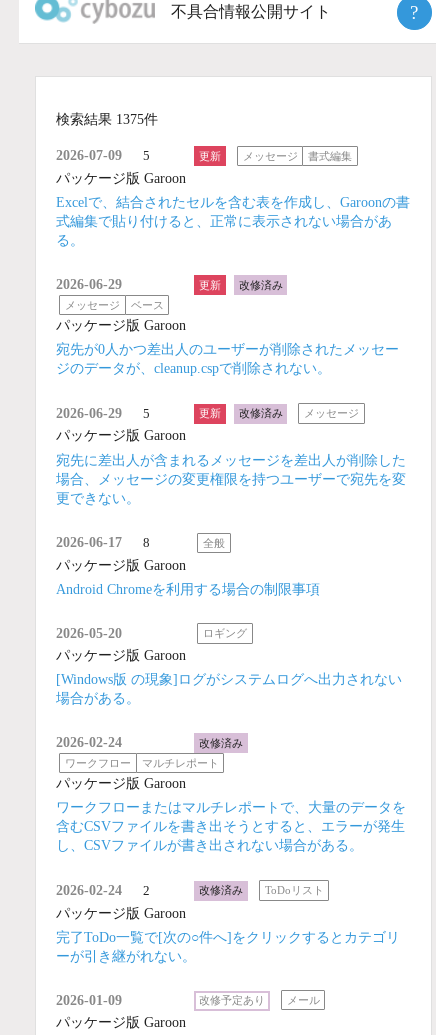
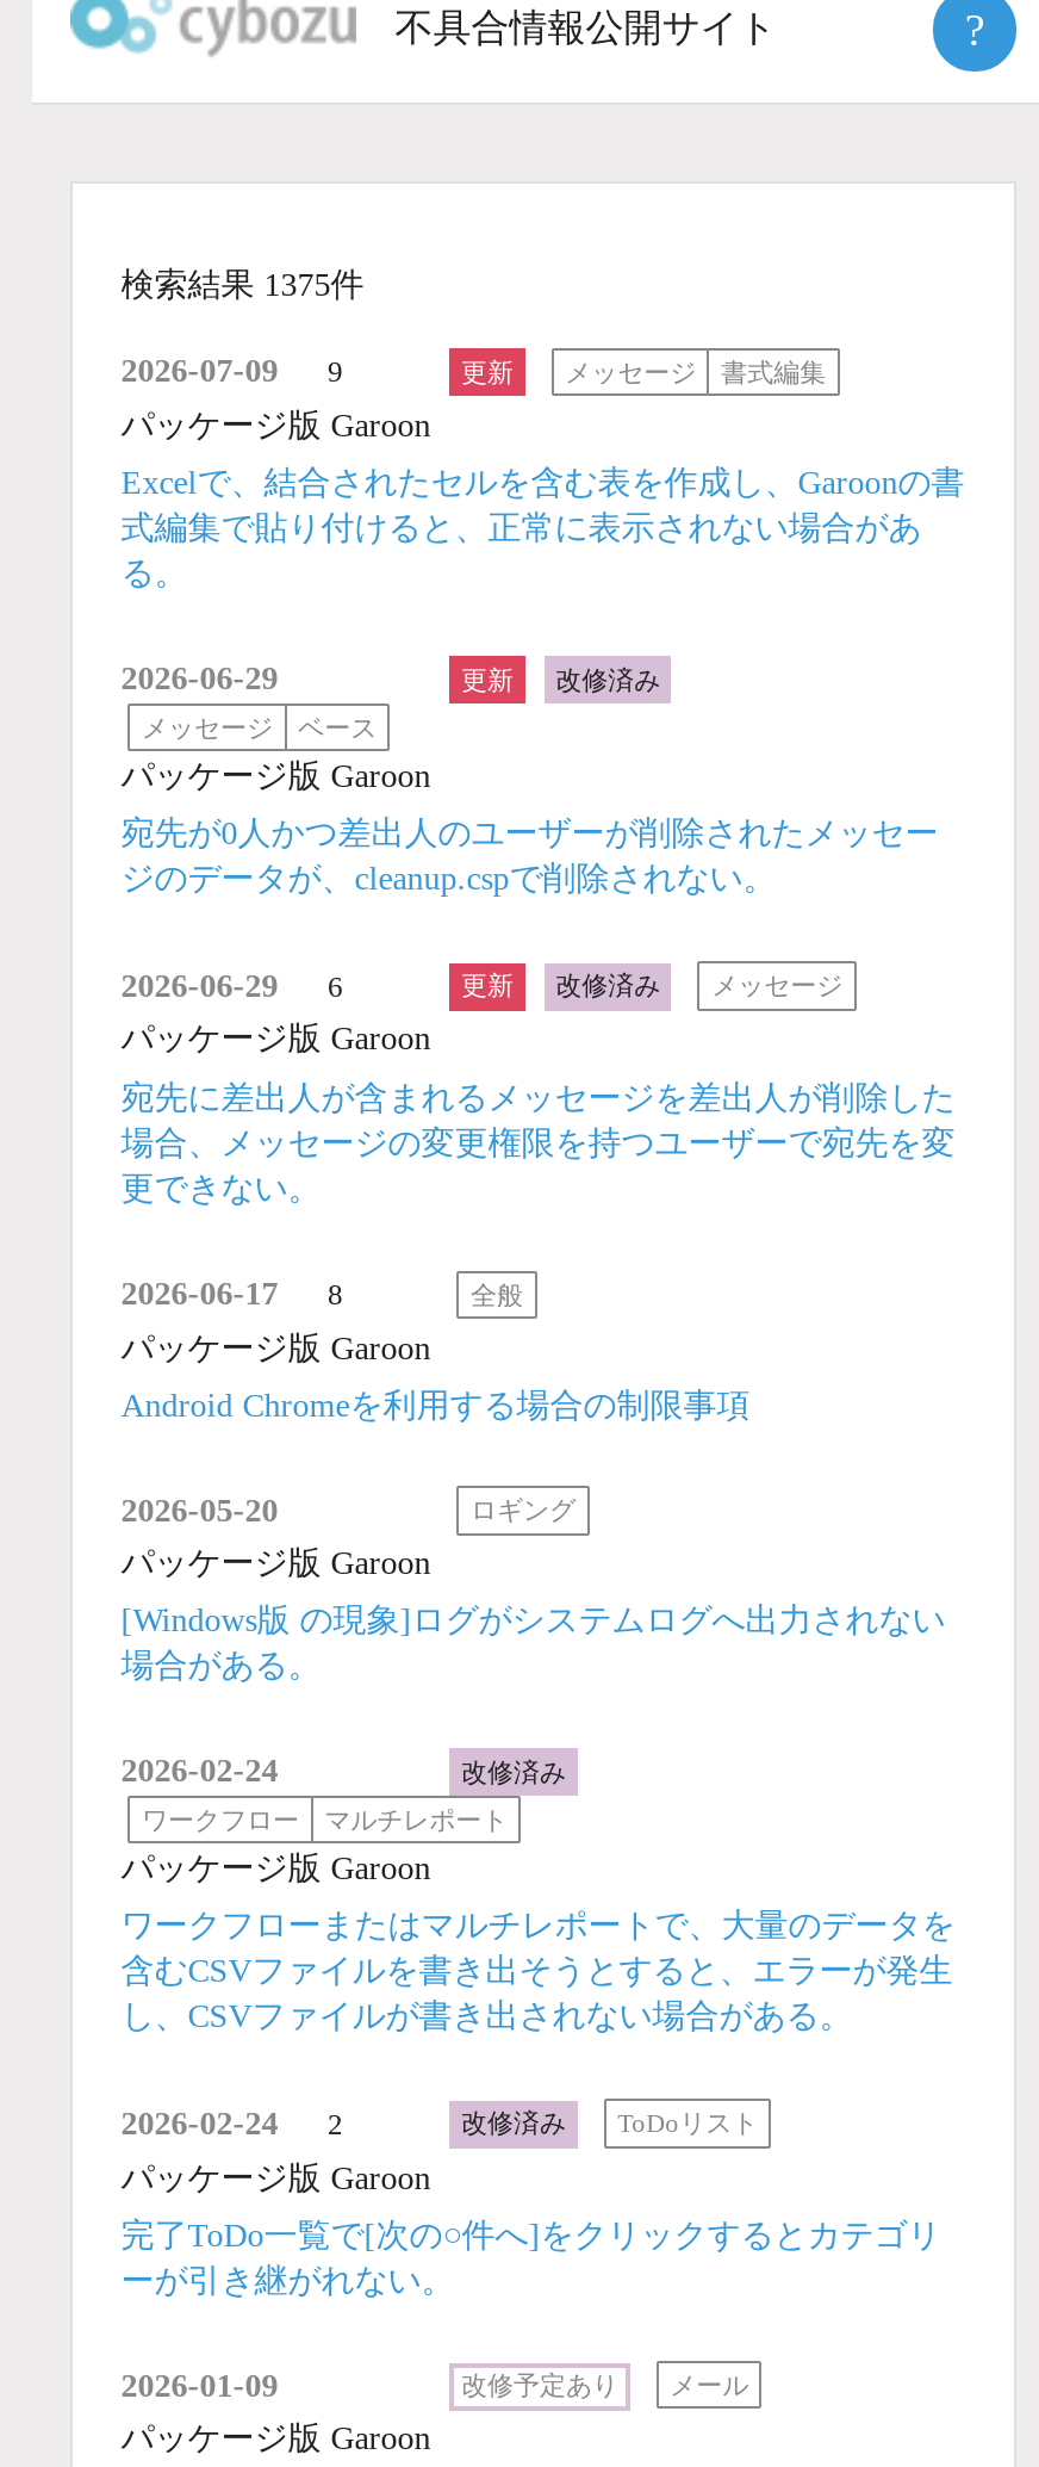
- 2026-07-09 5
+ 2026-07-09 9

- 2026-06-29 5
+ 2026-06-29 6
